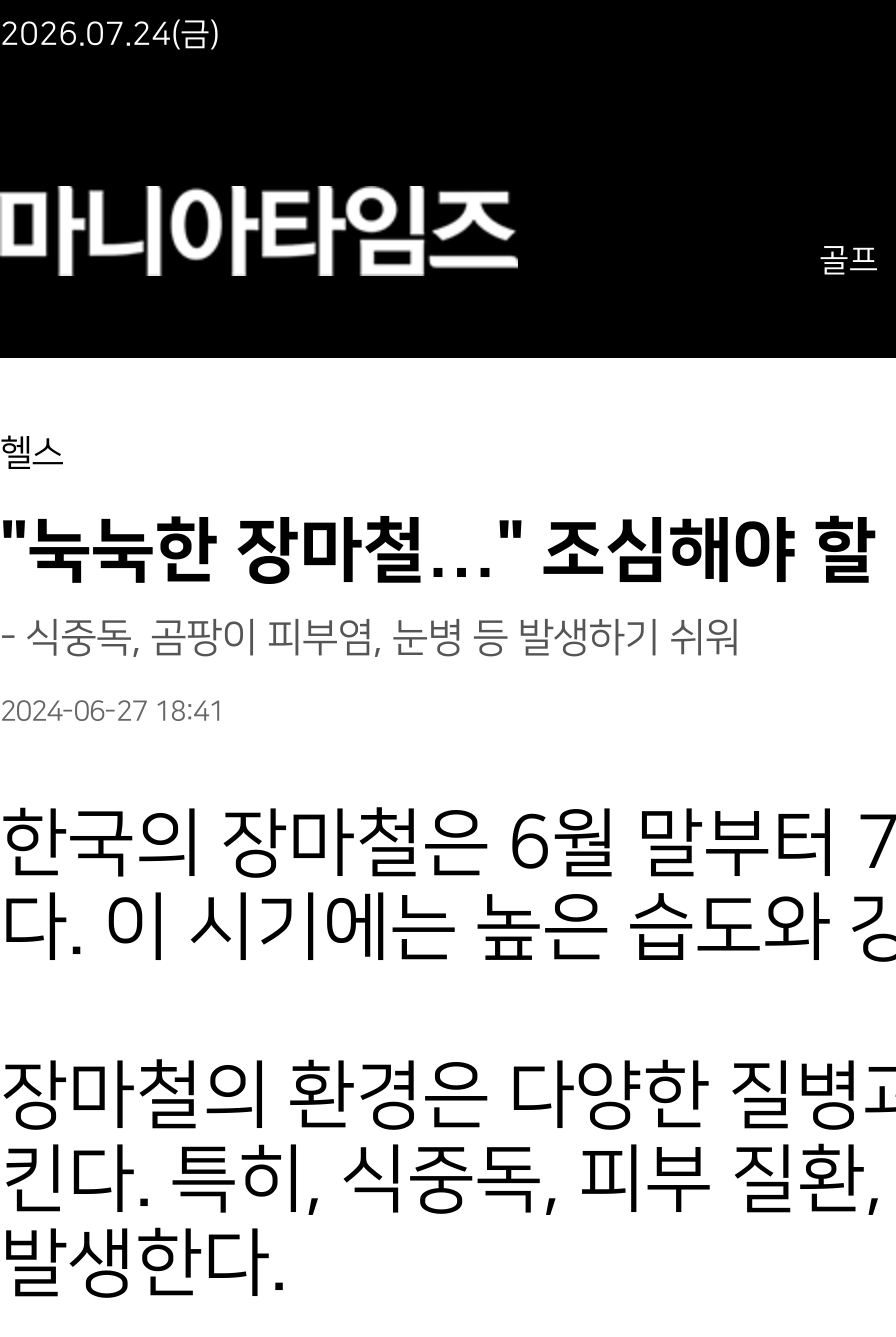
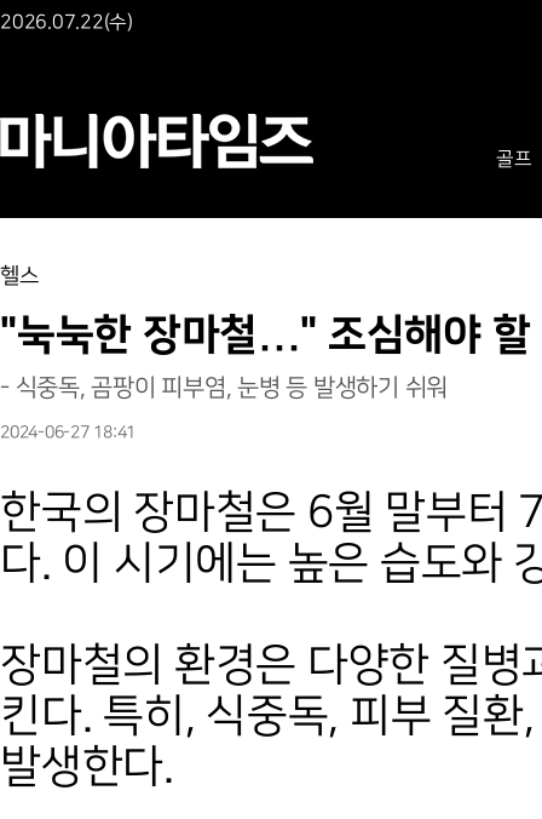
- 2026.07.24(금)
+ 2026.07.22(수)
